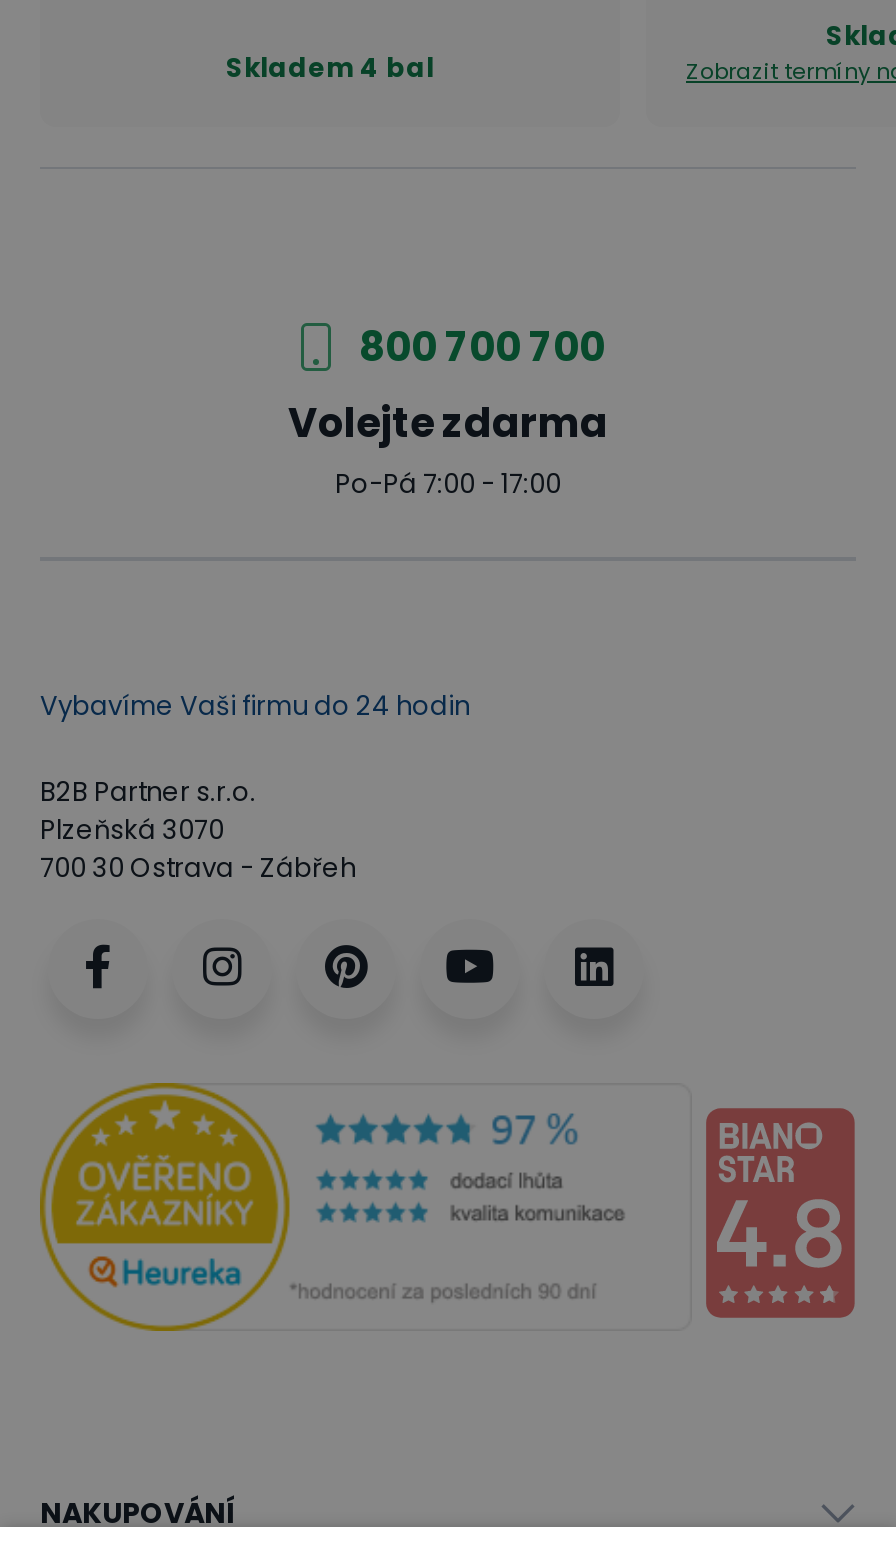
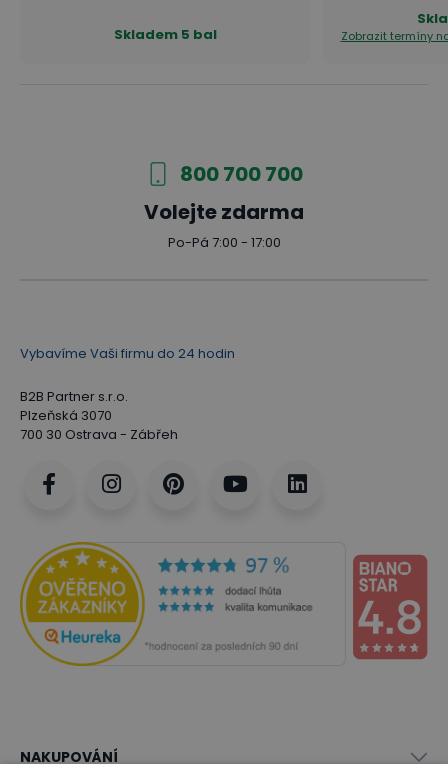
- Skladem 4 bal
+ Skladem 5 bal
